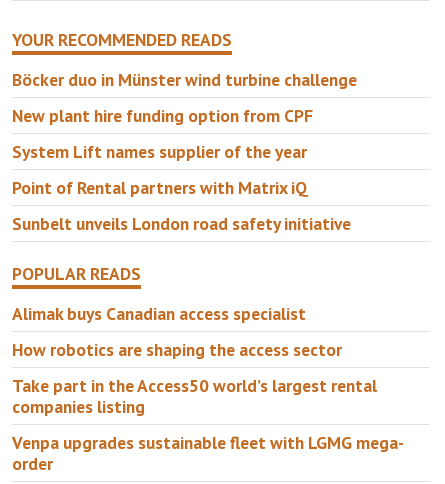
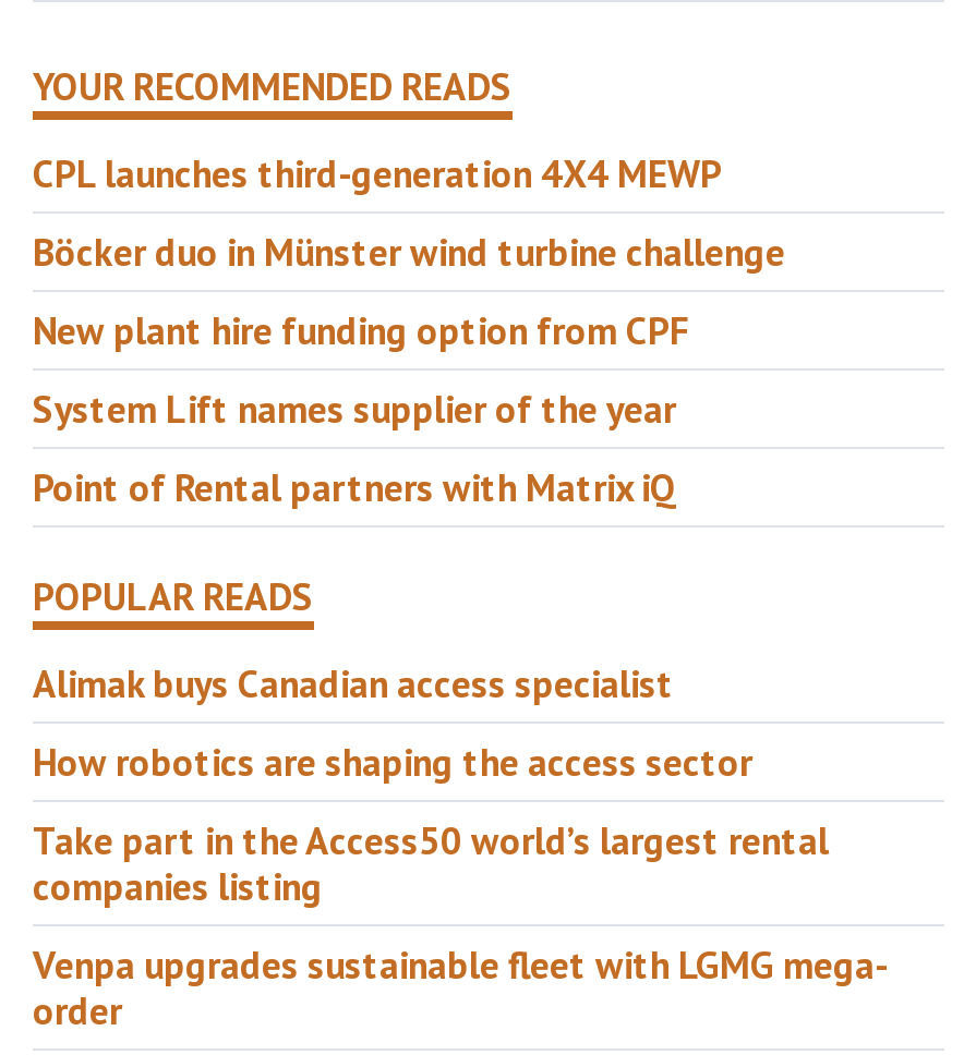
+ CPL launches third-generation 4X4 MEWP

moved down: Böcker duo in Münster wind turbine challenge | New plant hire funding option from CPF | System Lift names supplier of the year | Point of Rental partners with Matrix iQ

- Sunbelt unveils London road safety initiative
